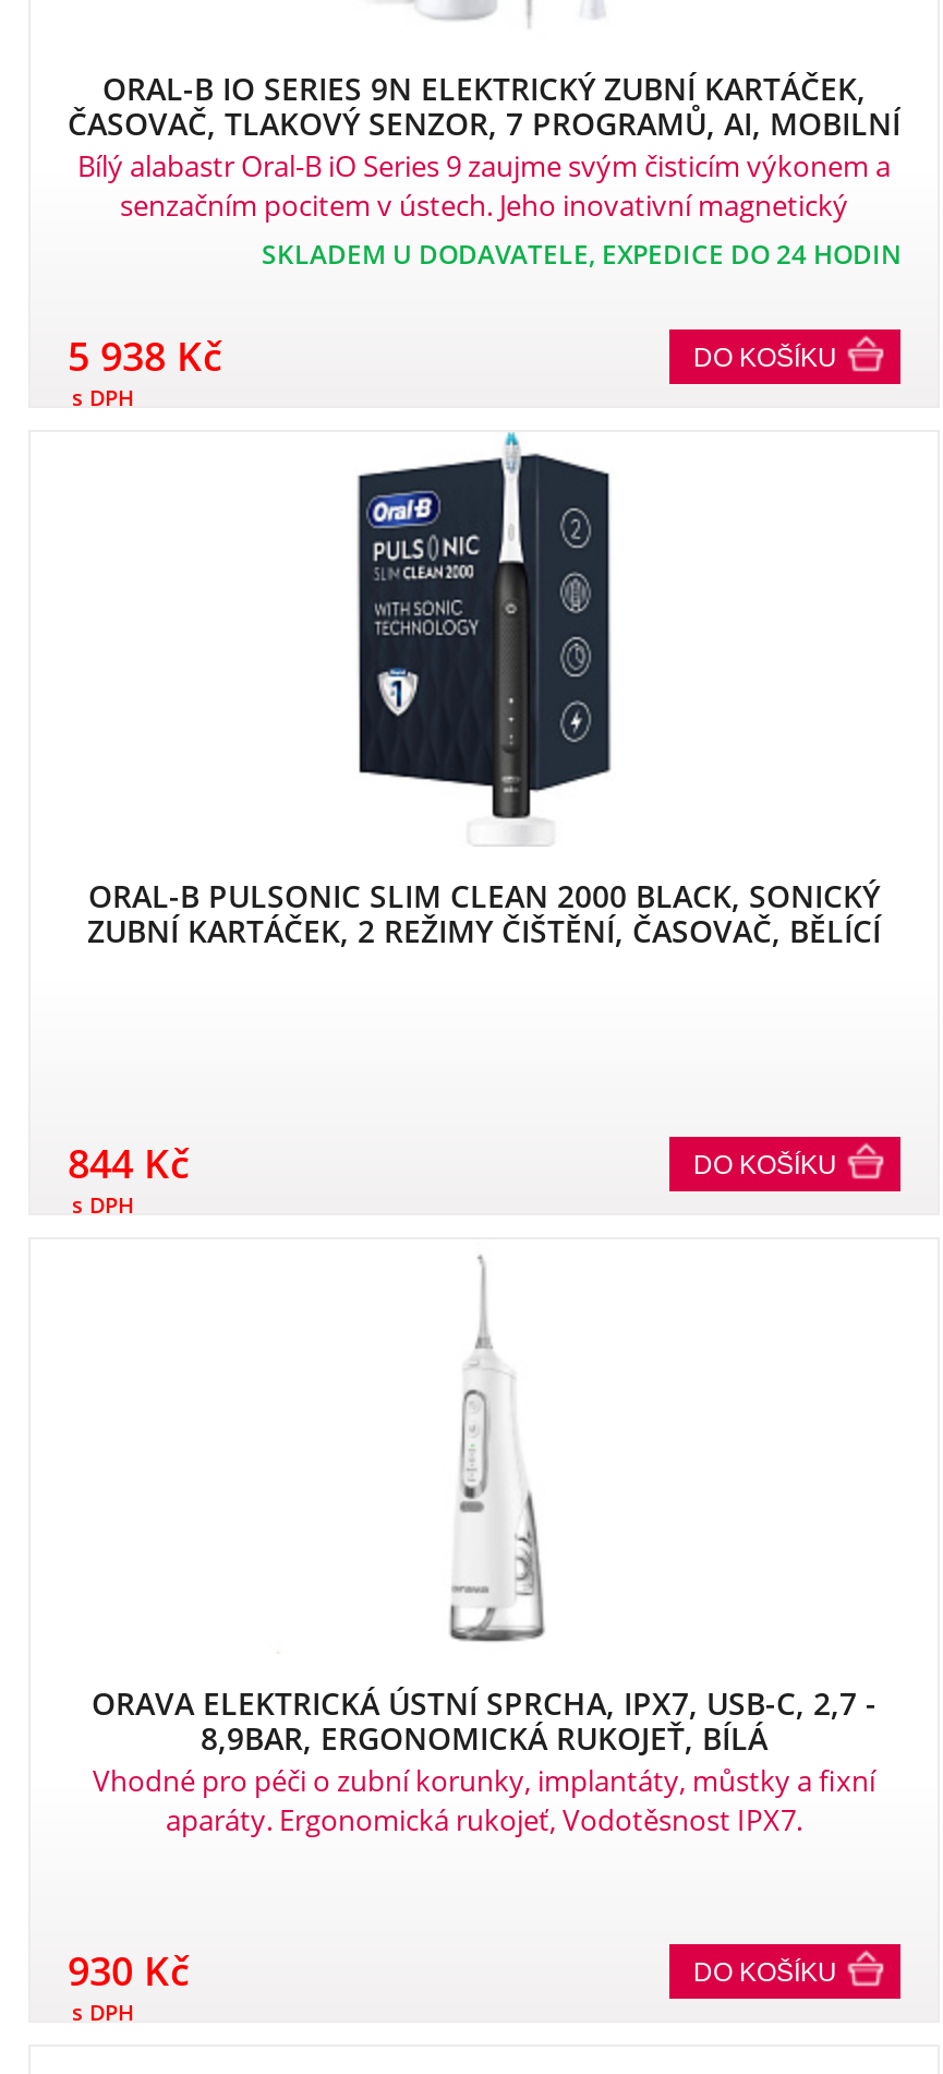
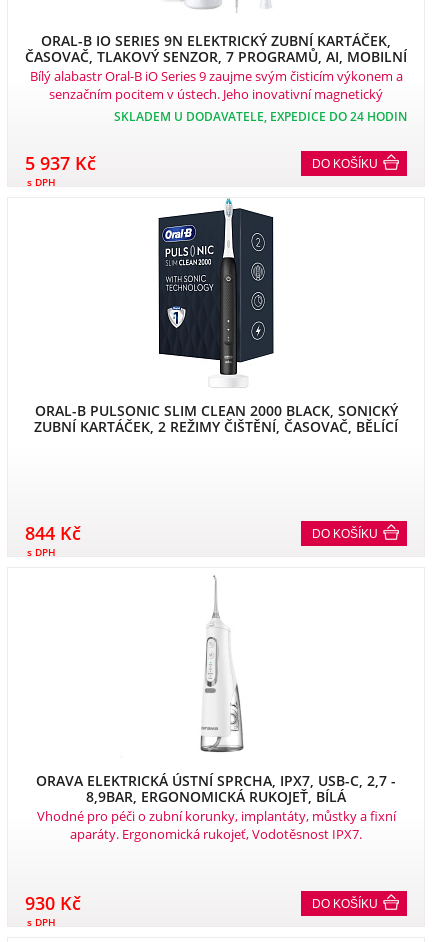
- 5 938 Kč
+ 5 937 Kč
